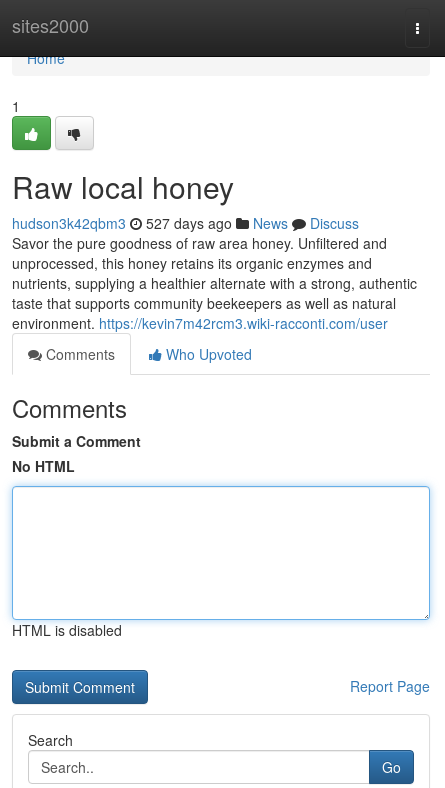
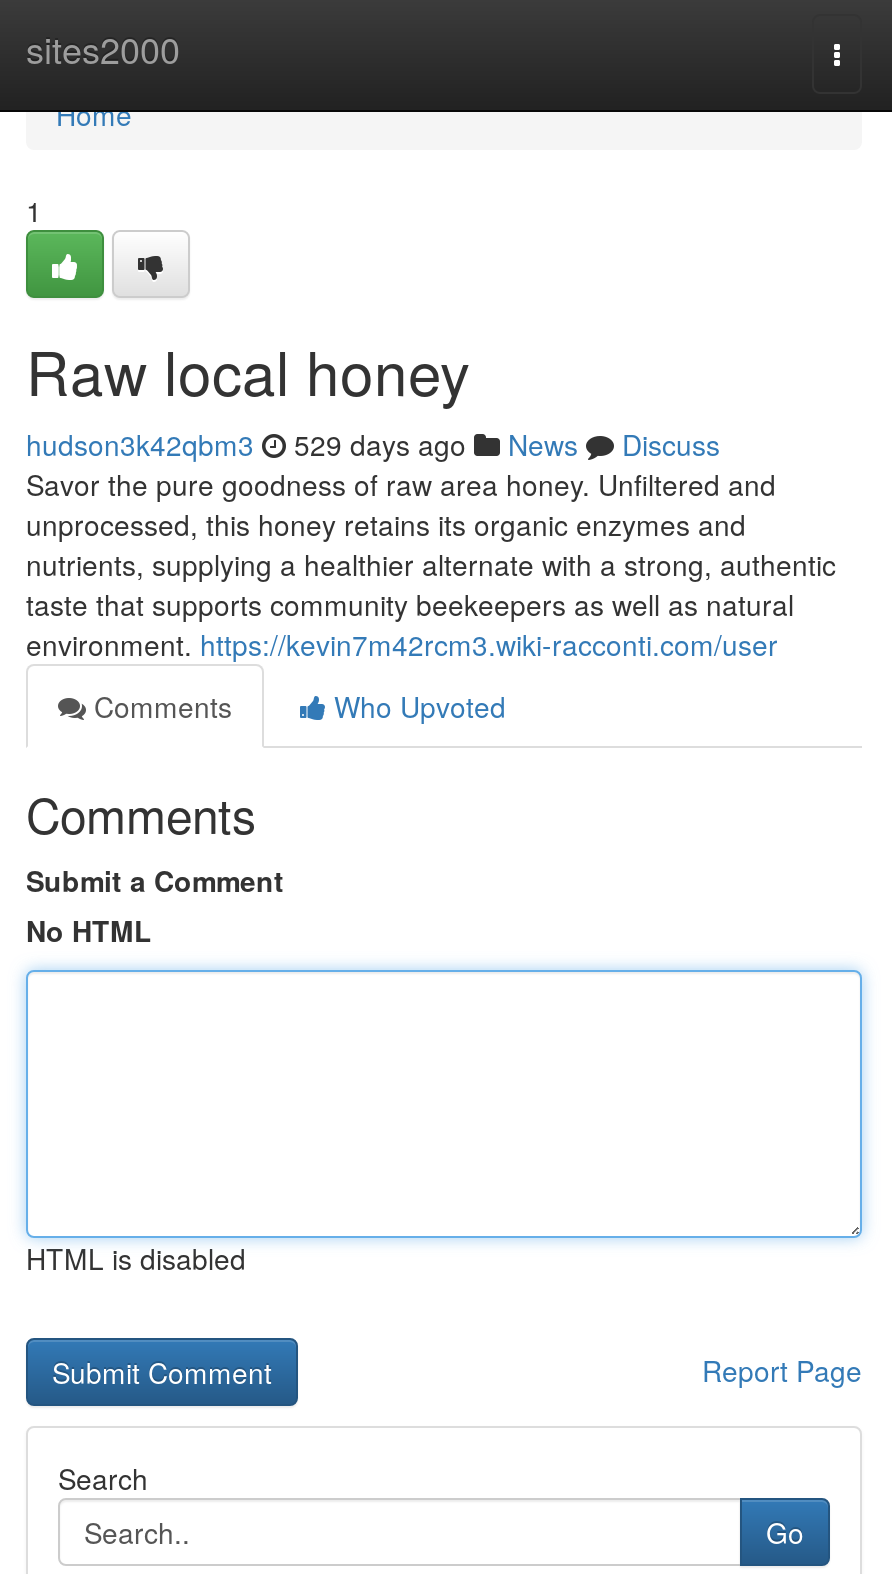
- hudson3k42qbm3 527 days ago News Discuss
+ hudson3k42qbm3 529 days ago News Discuss
